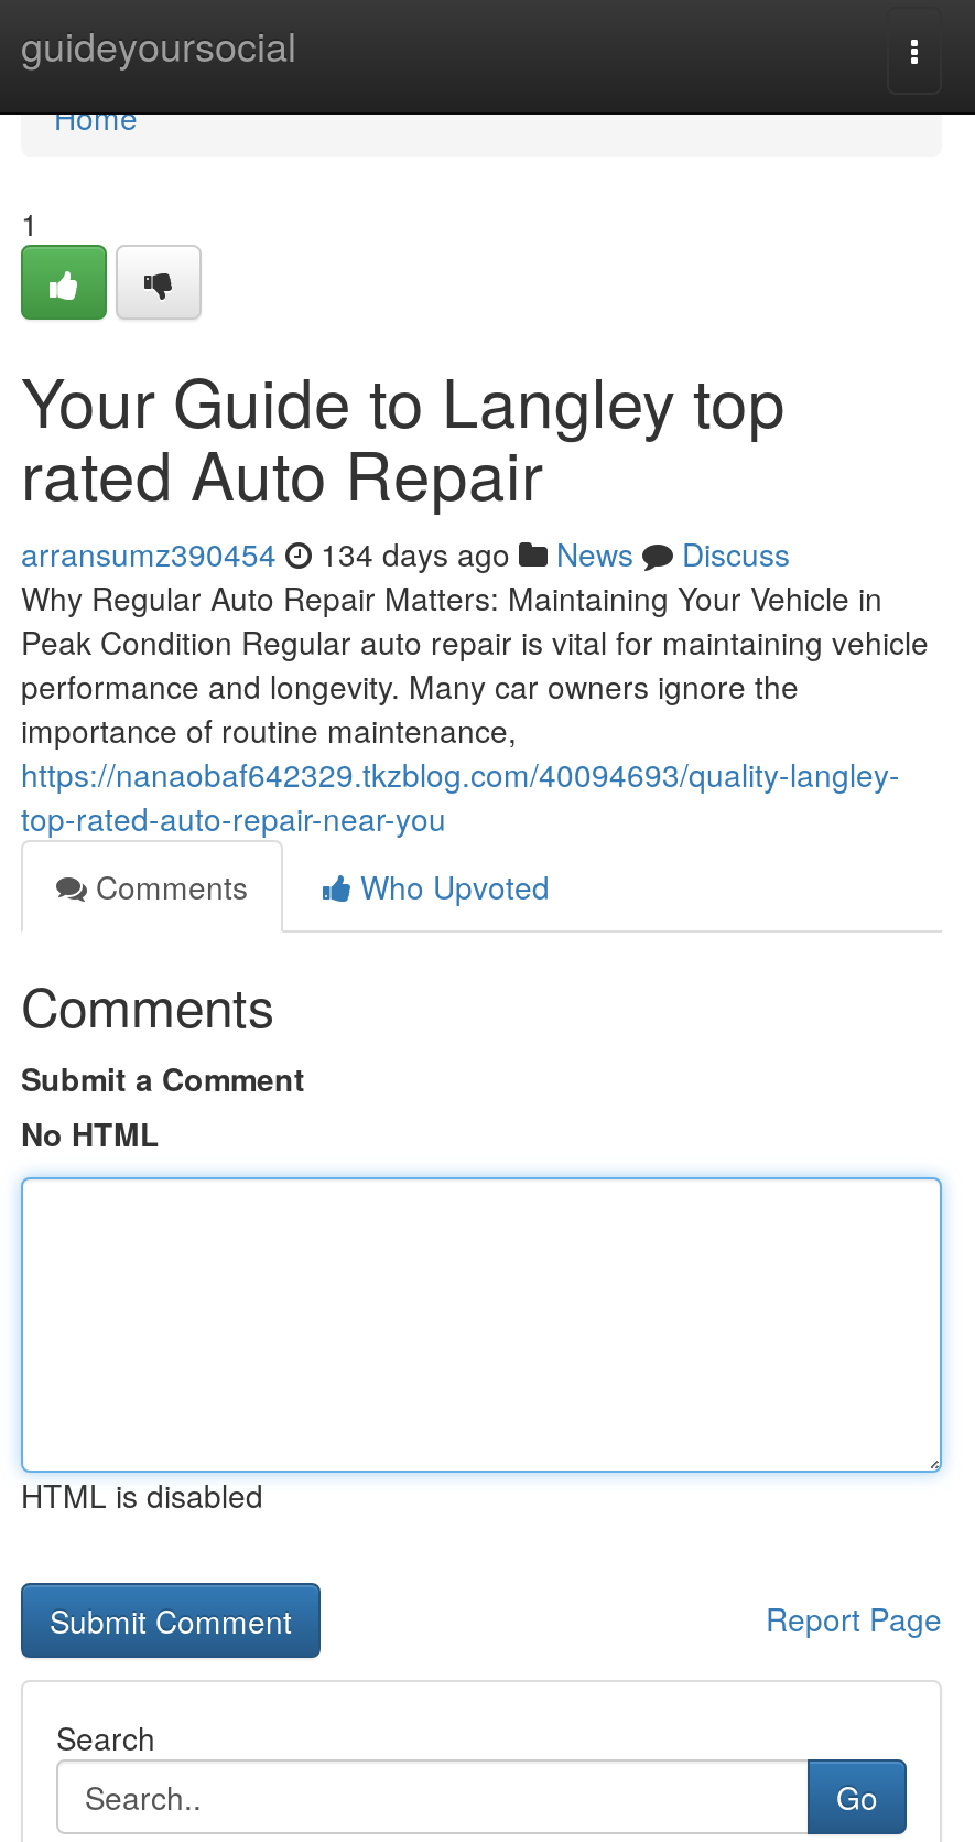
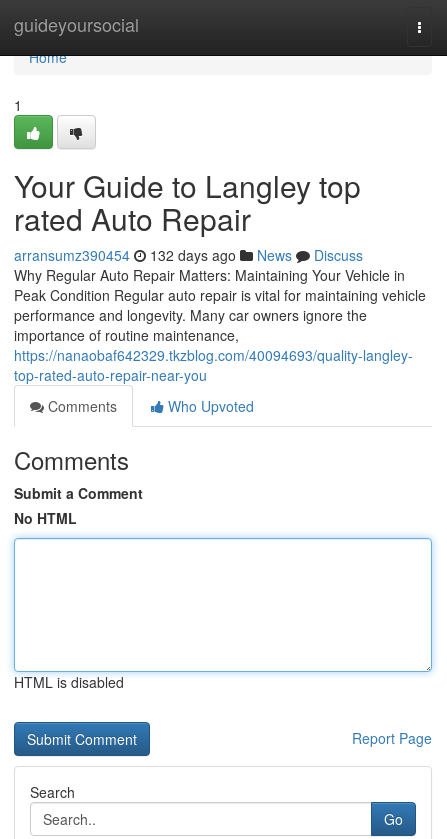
- arransumz390454 134 days ago News Discuss
+ arransumz390454 132 days ago News Discuss
